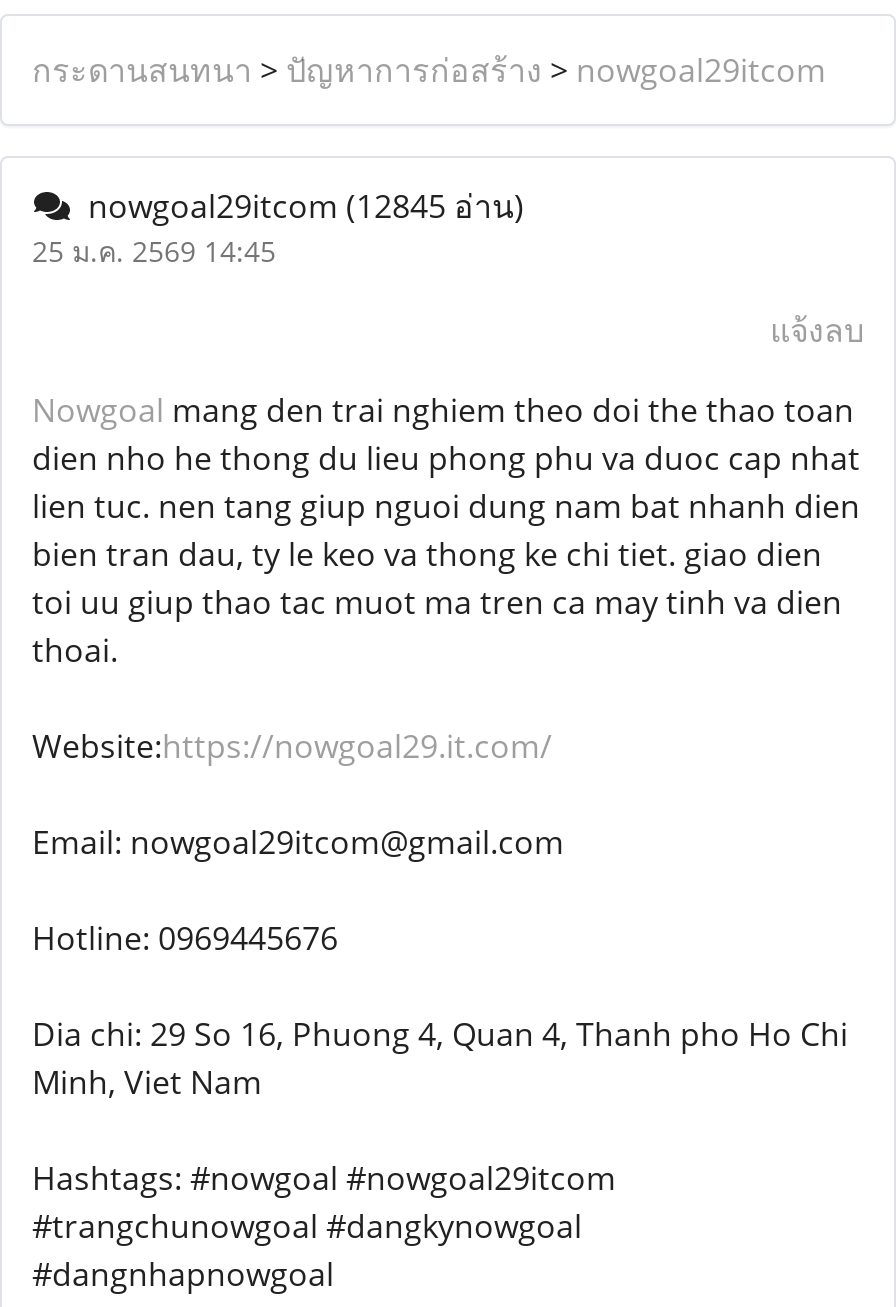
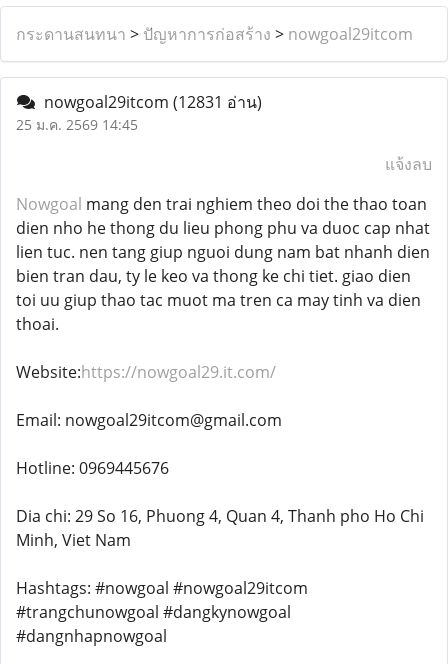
- nowgoal29itcom (12845 อ่าน)
+ nowgoal29itcom (12831 อ่าน)
